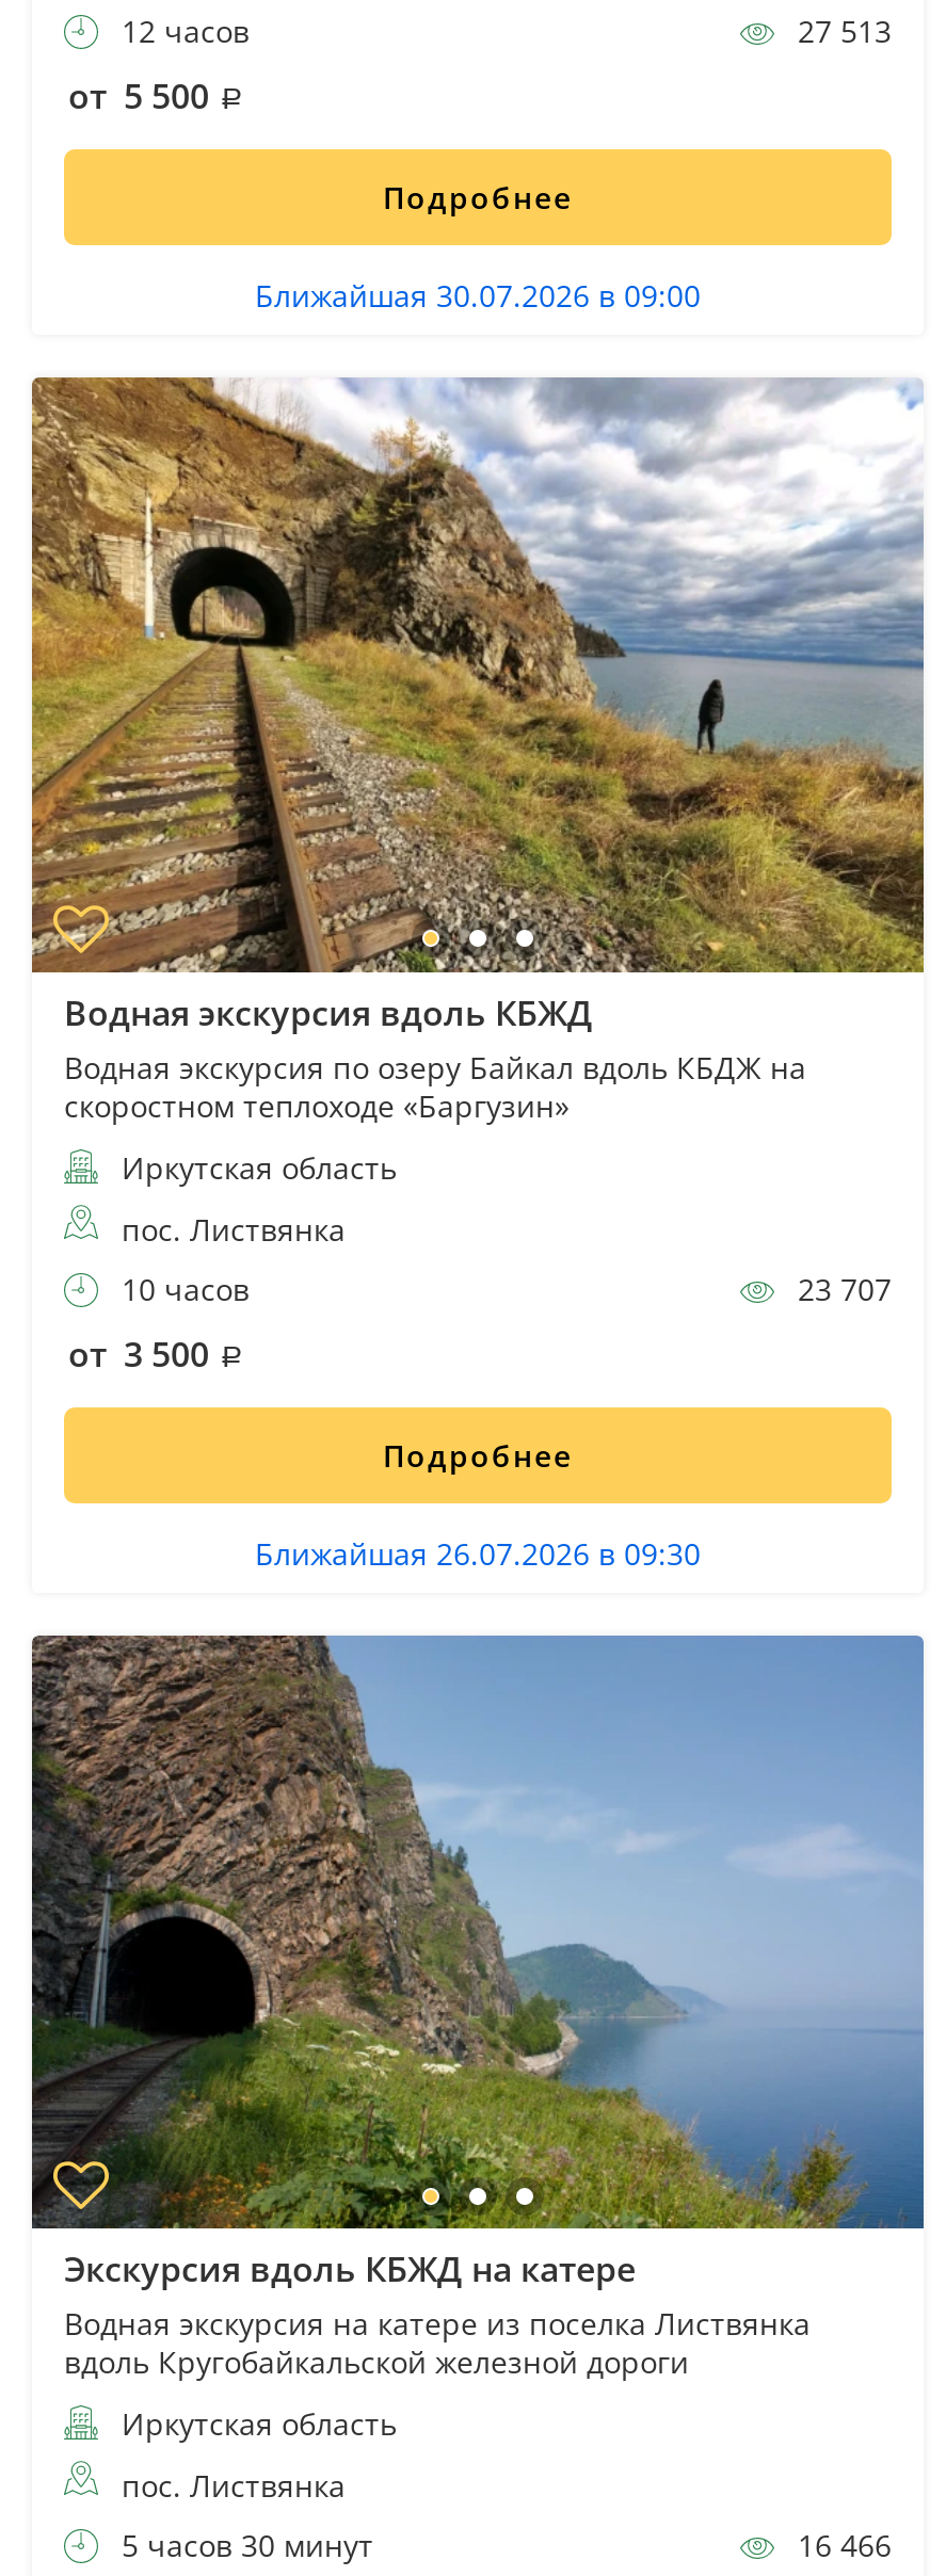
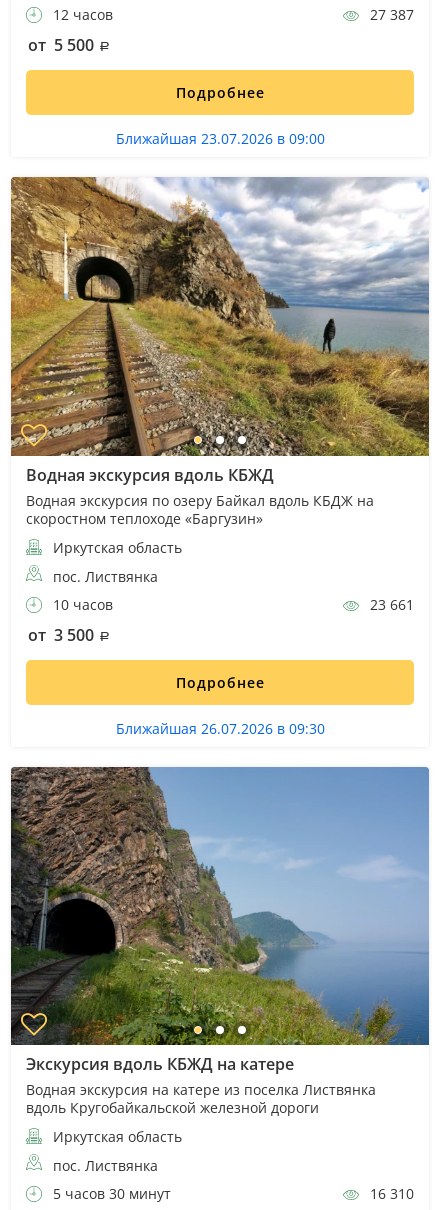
- 27 513
+ 27 387

- Ближайшая 30.07.2026 в 09:00
+ Ближайшая 23.07.2026 в 09:00

- 23 707
+ 23 661

- 16 466
+ 16 310
